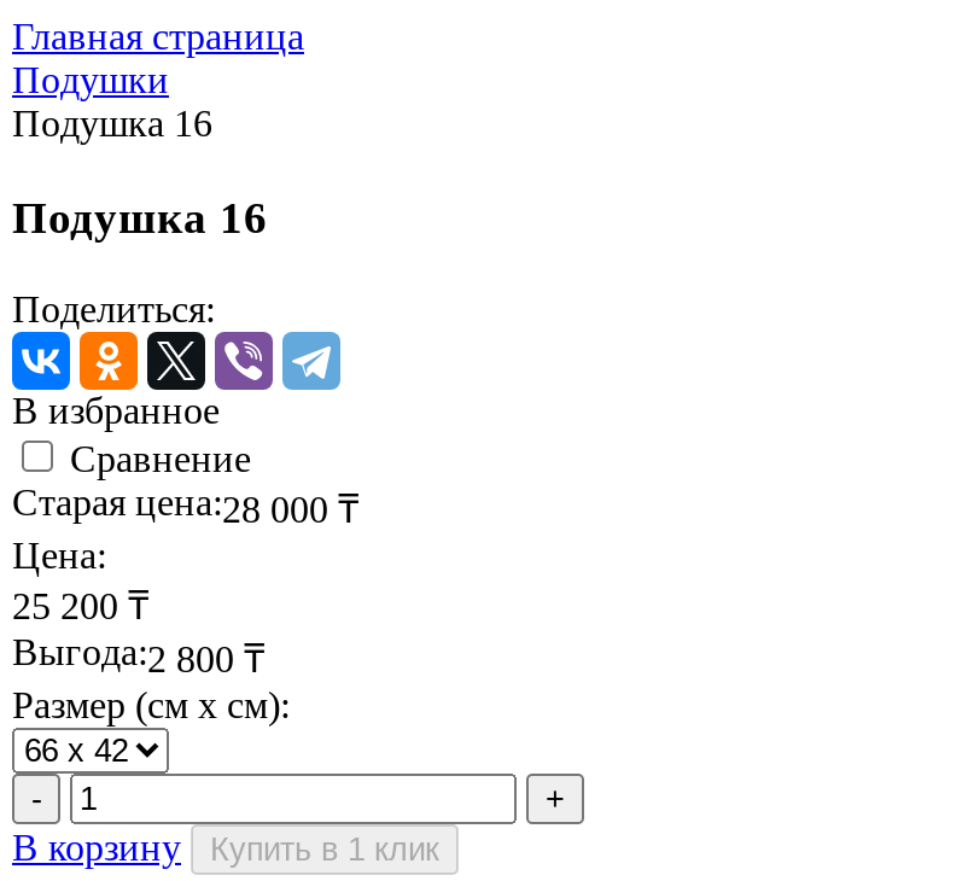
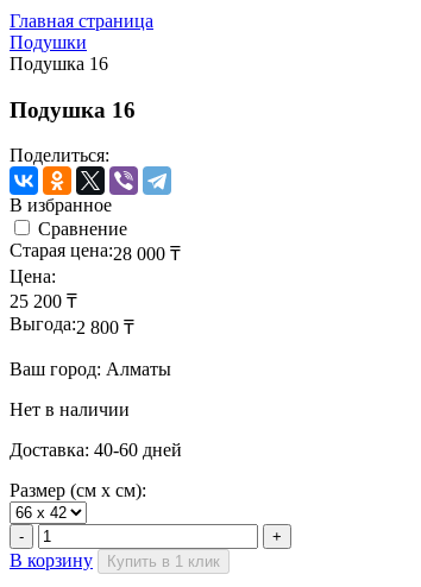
+ Ваш город: Алматы
+ Нет в наличии
+ Доставка: 40-60 дней
